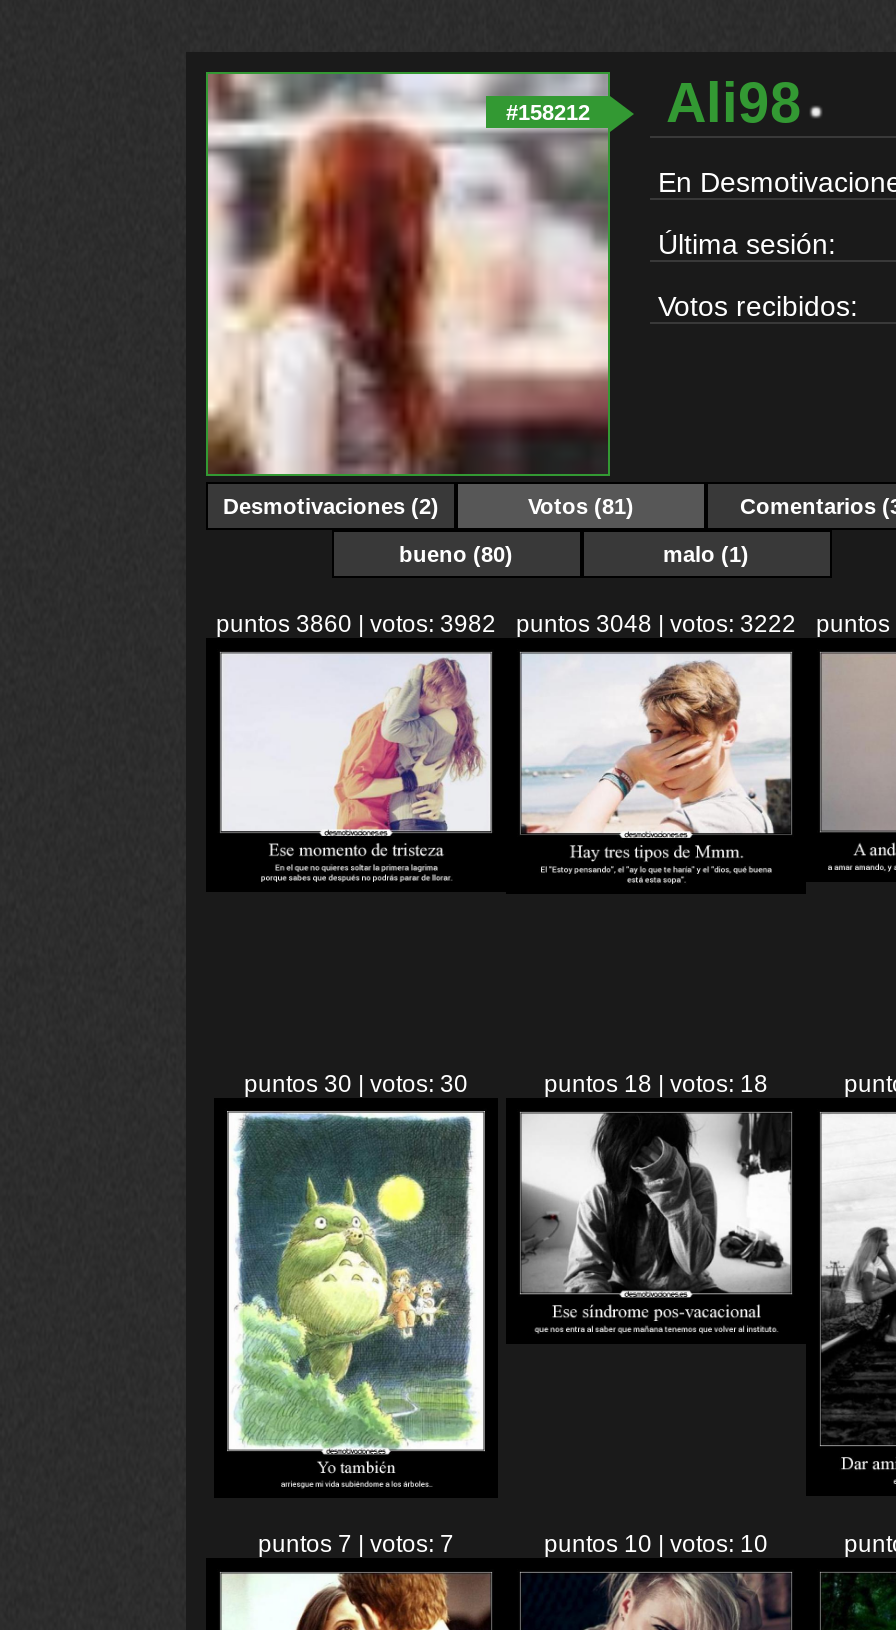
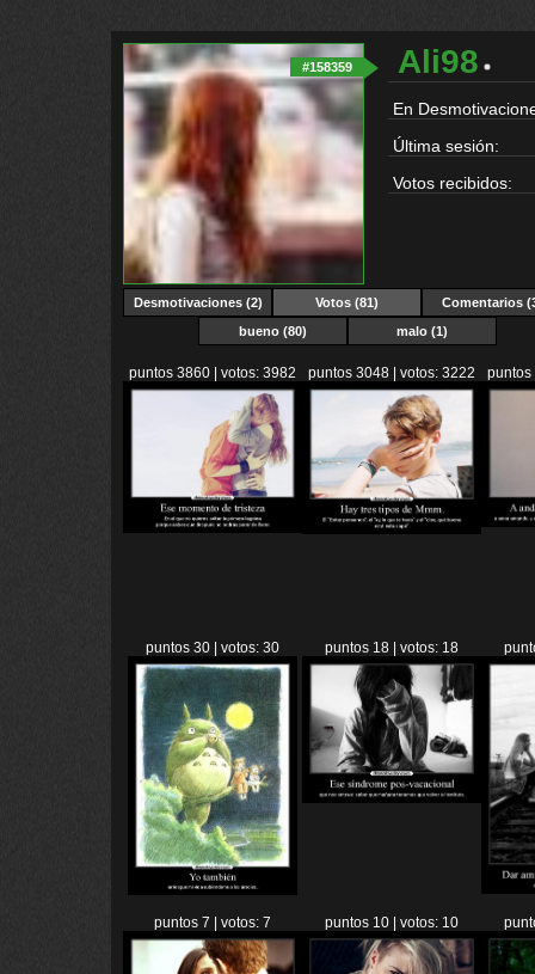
- #158212
+ #158359
